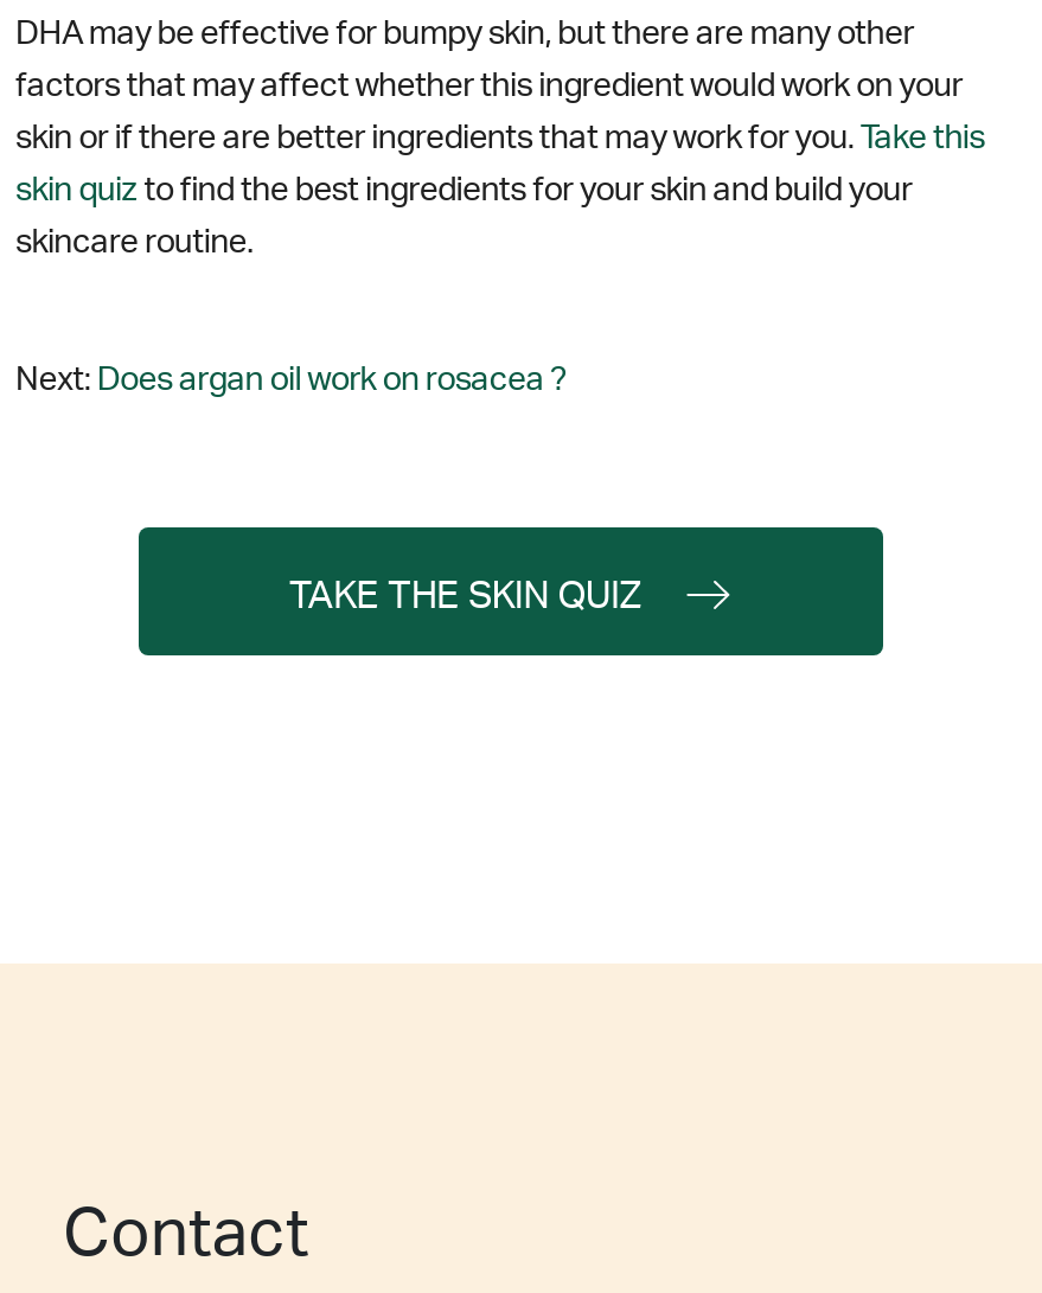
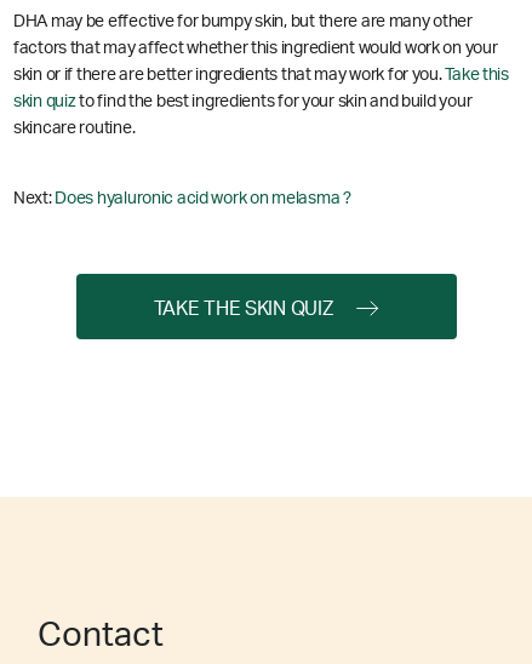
- Next: Does argan oil work on rosacea ?
+ Next: Does hyaluronic acid work on melasma ?
